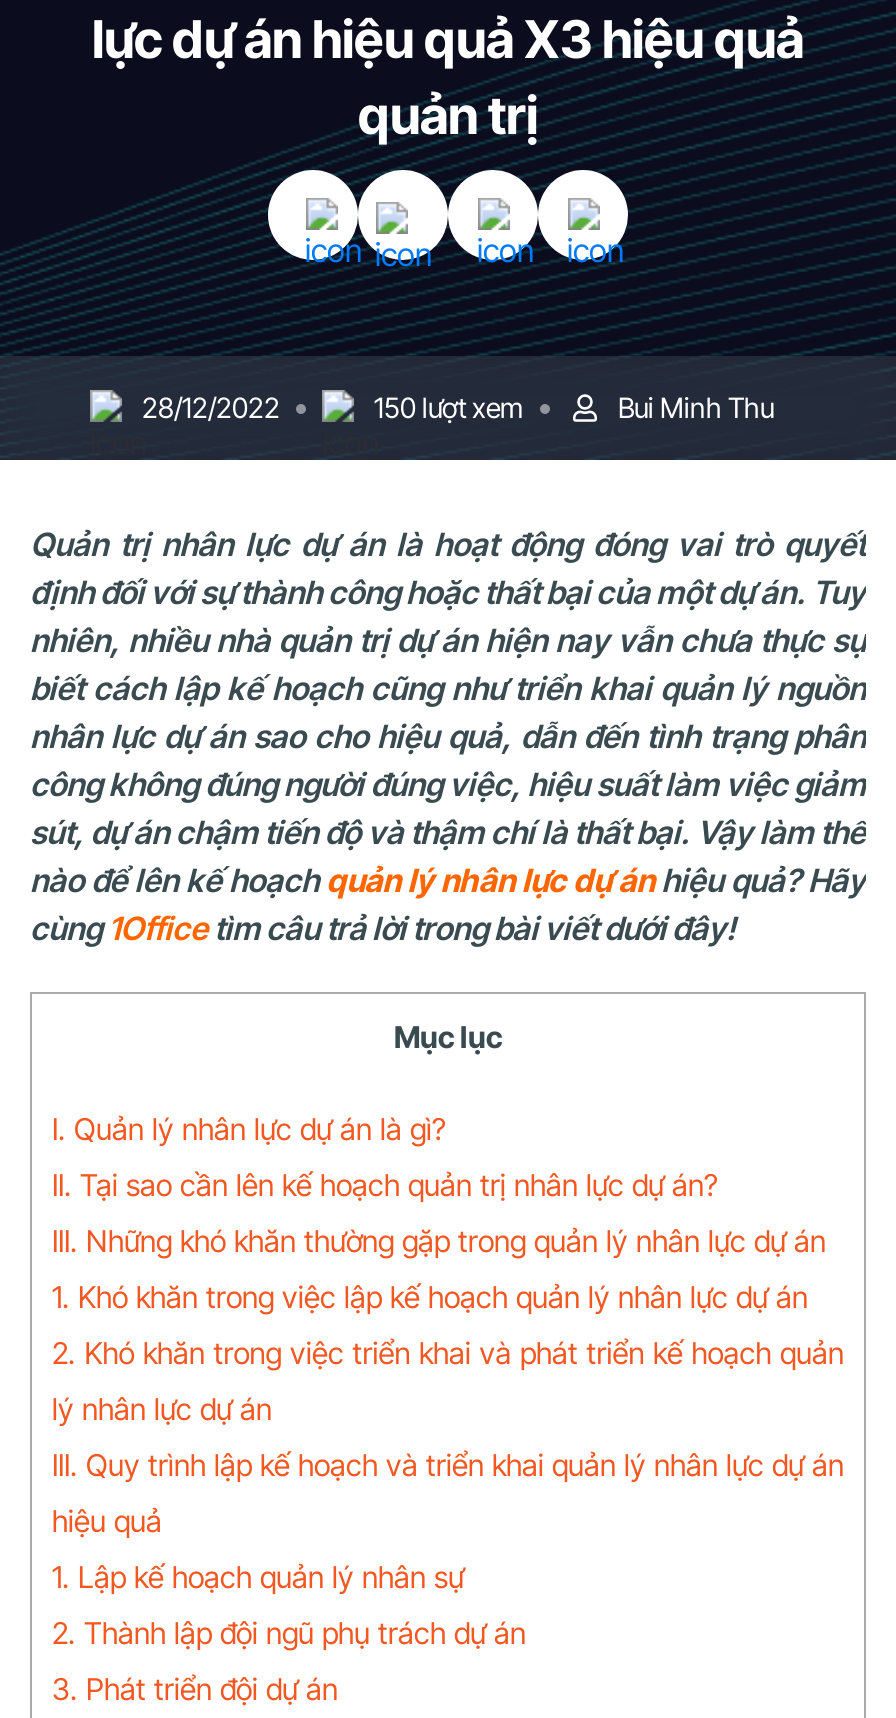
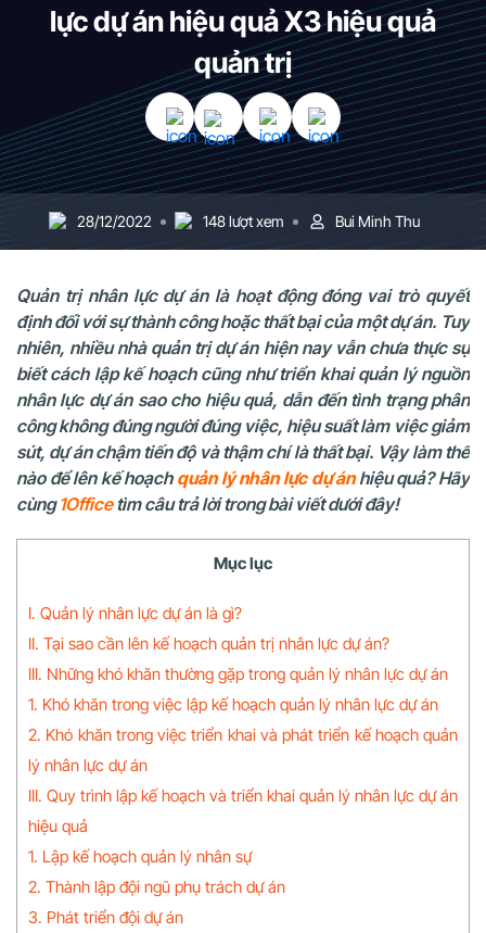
- 150 lượt xem
+ 148 lượt xem
